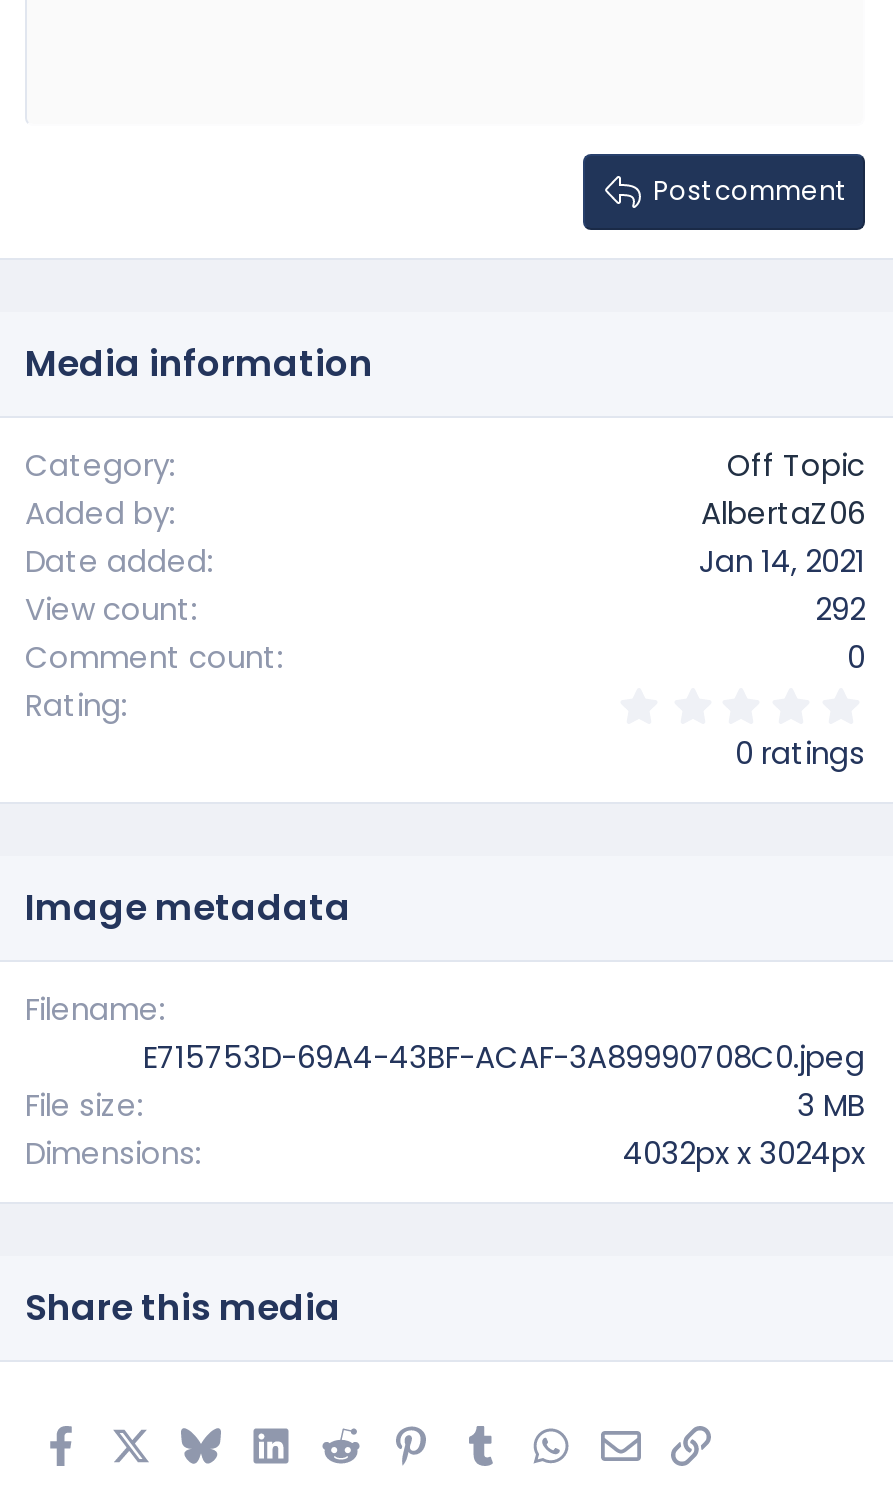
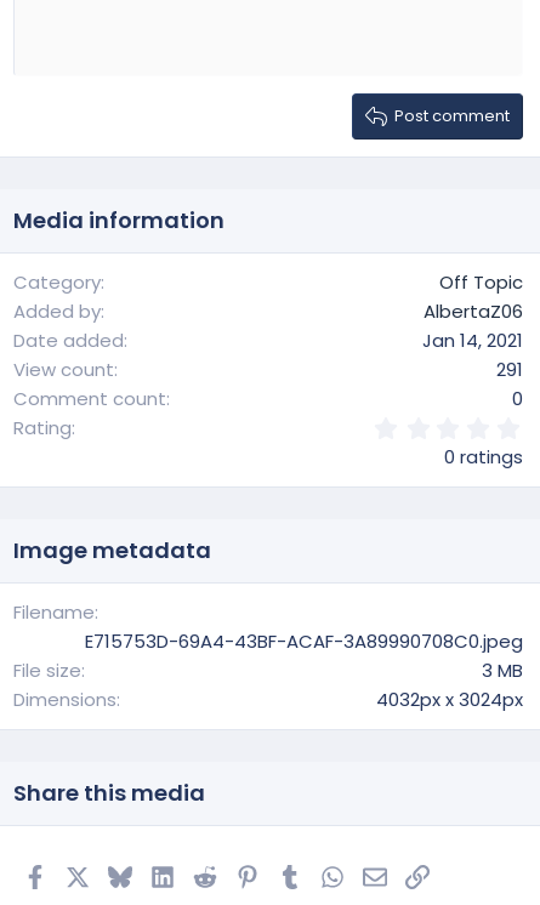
- 292
+ 291
